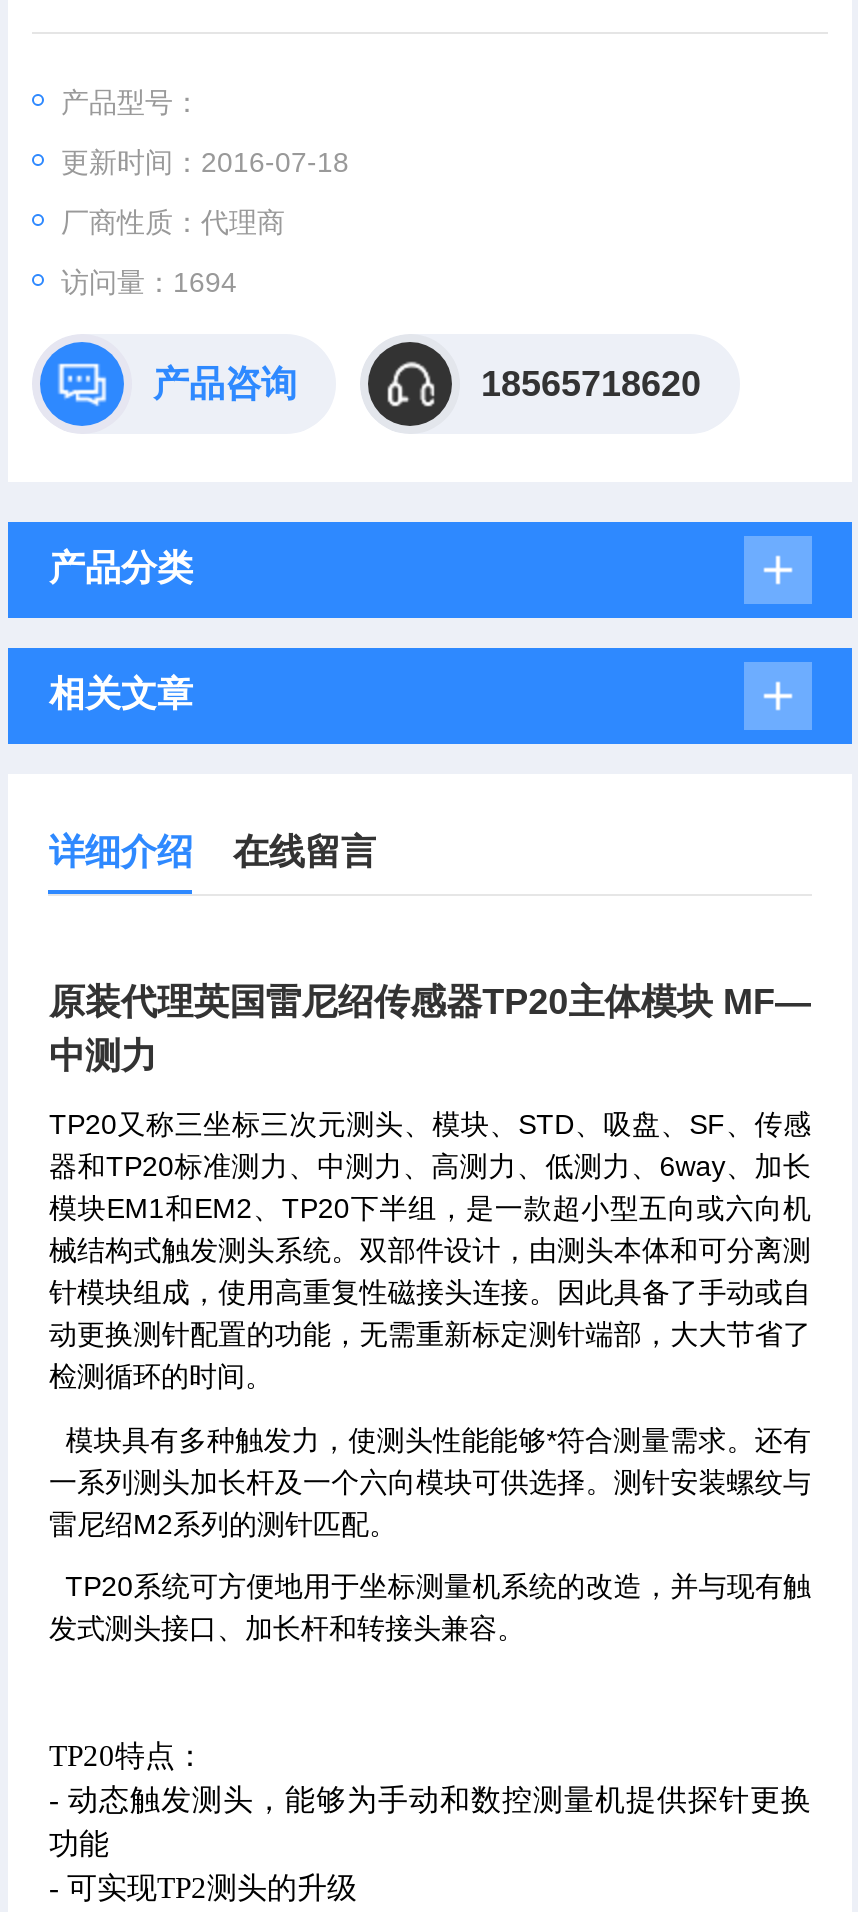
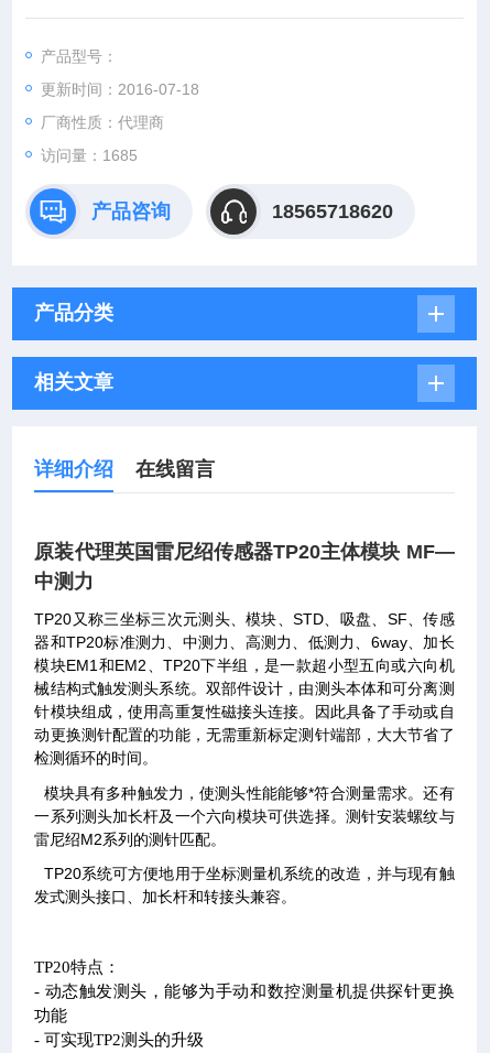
- 访问量：1694
+ 访问量：1685
